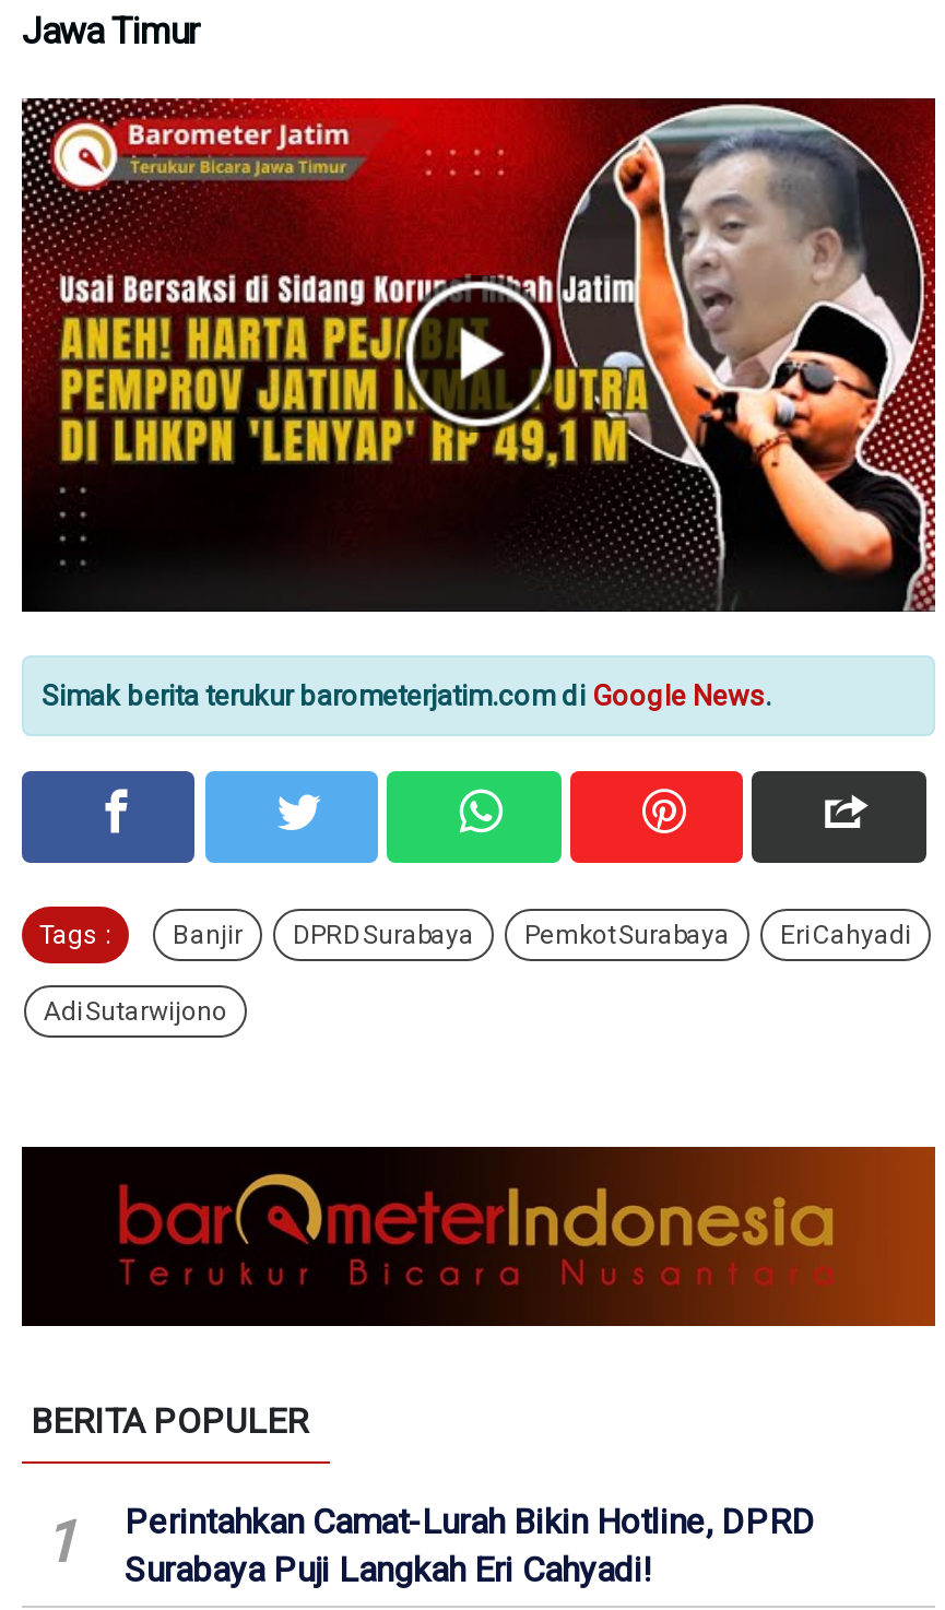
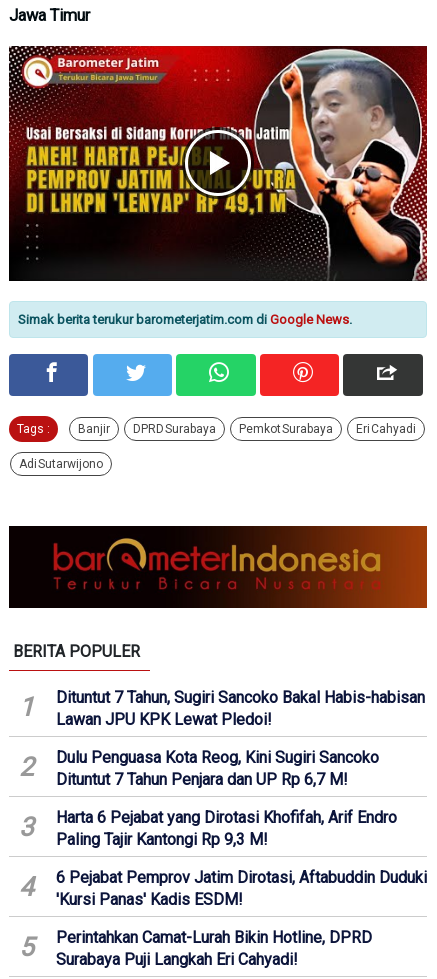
+ Dituntut 7 Tahun, Sugiri Sancoko Bakal Habis-habisan
+ Lawan JPU KPK Lewat Pledoi!
+ 2
+ Dulu Penguasa Kota Reog, Kini Sugiri Sancoko
+ Dituntut 7 Tahun Penjara dan UP Rp 6,7 M!
+ 3
+ Harta 6 Pejabat yang Dirotasi Khofifah, Arif Endro
+ Paling Tajir Kantongi Rp 9,3 M!
+ 4
+ 6 Pejabat Pemprov Jatim Dirotasi, Aftabuddin Duduki
+ 'Kursi Panas' Kadis ESDM!
+ 5
